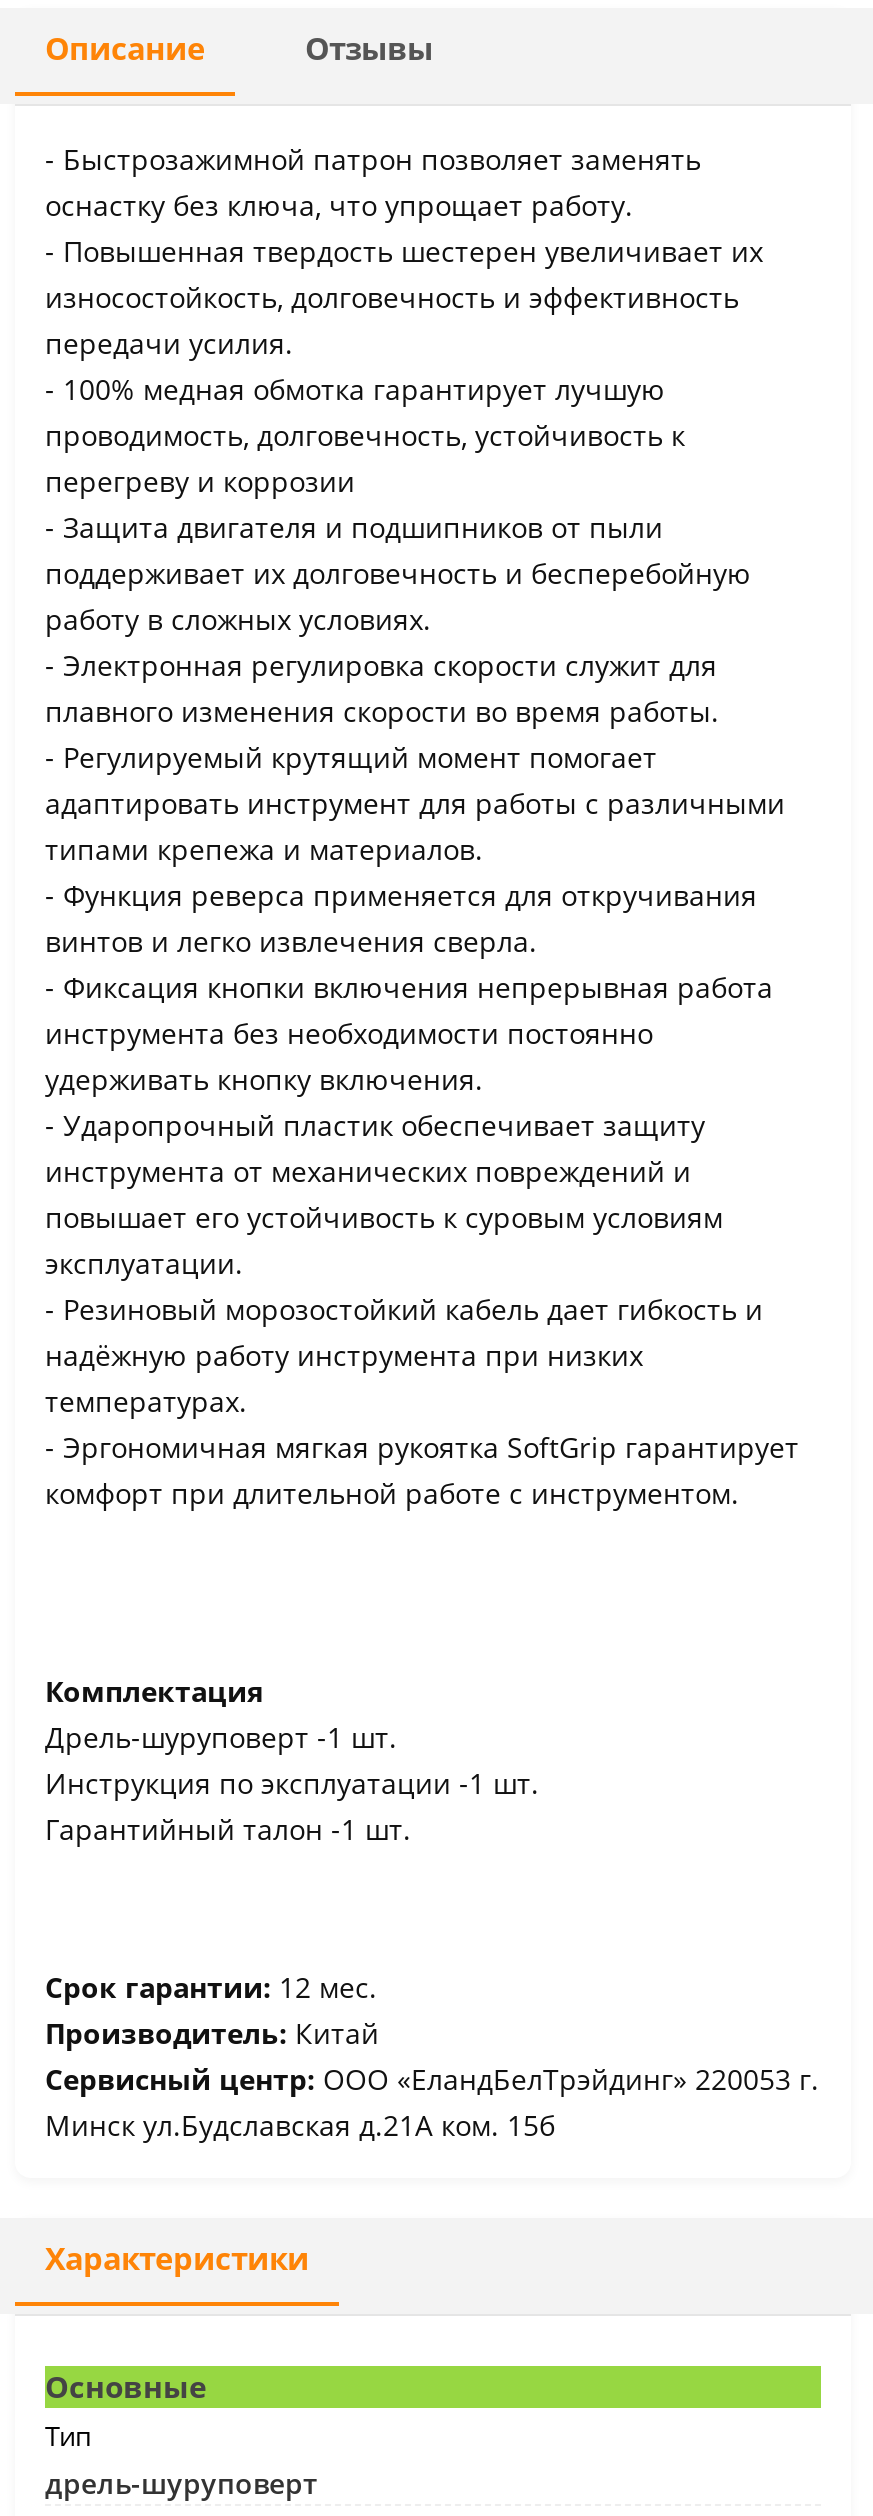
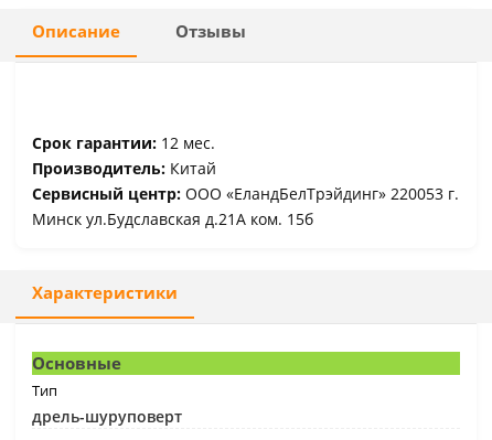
- - Быстрозажимной патрон позволяет заменять
- оснастку без ключа, что упрощает работу.
- - Повышенная твердость шестерен увеличивает их
- износостойкость, долговечность и эффективность
- передачи усилия.
- - 100% медная обмотка гарантирует лучшую
- проводимость, долговечность, устойчивость к
- перегреву и коррозии
- - Защита двигателя и подшипников от пыли
- поддерживает их долговечность и бесперебойную
- работу в сложных условиях.
- - Электронная регулировка скорости служит для
- плавного изменения скорости во время работы.
- - Регулируемый крутящий момент помогает
- адаптировать инструмент для работы с различными
- типами крепежа и материалов.
- - Функция реверса применяется для откручивания
- винтов и легко извлечения сверла.
- - Фиксация кнопки включения непрерывная работа
- инструмента без необходимости постоянно
- удерживать кнопку включения.
- - Ударопрочный пластик обеспечивает защиту
- инструмента от механических повреждений и
- повышает его устойчивость к суровым условиям
- эксплуатации.
- - Резиновый морозостойкий кабель дает гибкость и
- надёжную работу инструмента при низких
- температурах.
- - Эргономичная мягкая рукоятка SoftGrip гарантирует
- комфорт при длительной работе с инструментом.

- Комплектация
- Дрель-шуруповерт -1 шт.
- Инструкция по эксплуатации -1 шт.
- Гарантийный талон -1 шт.
